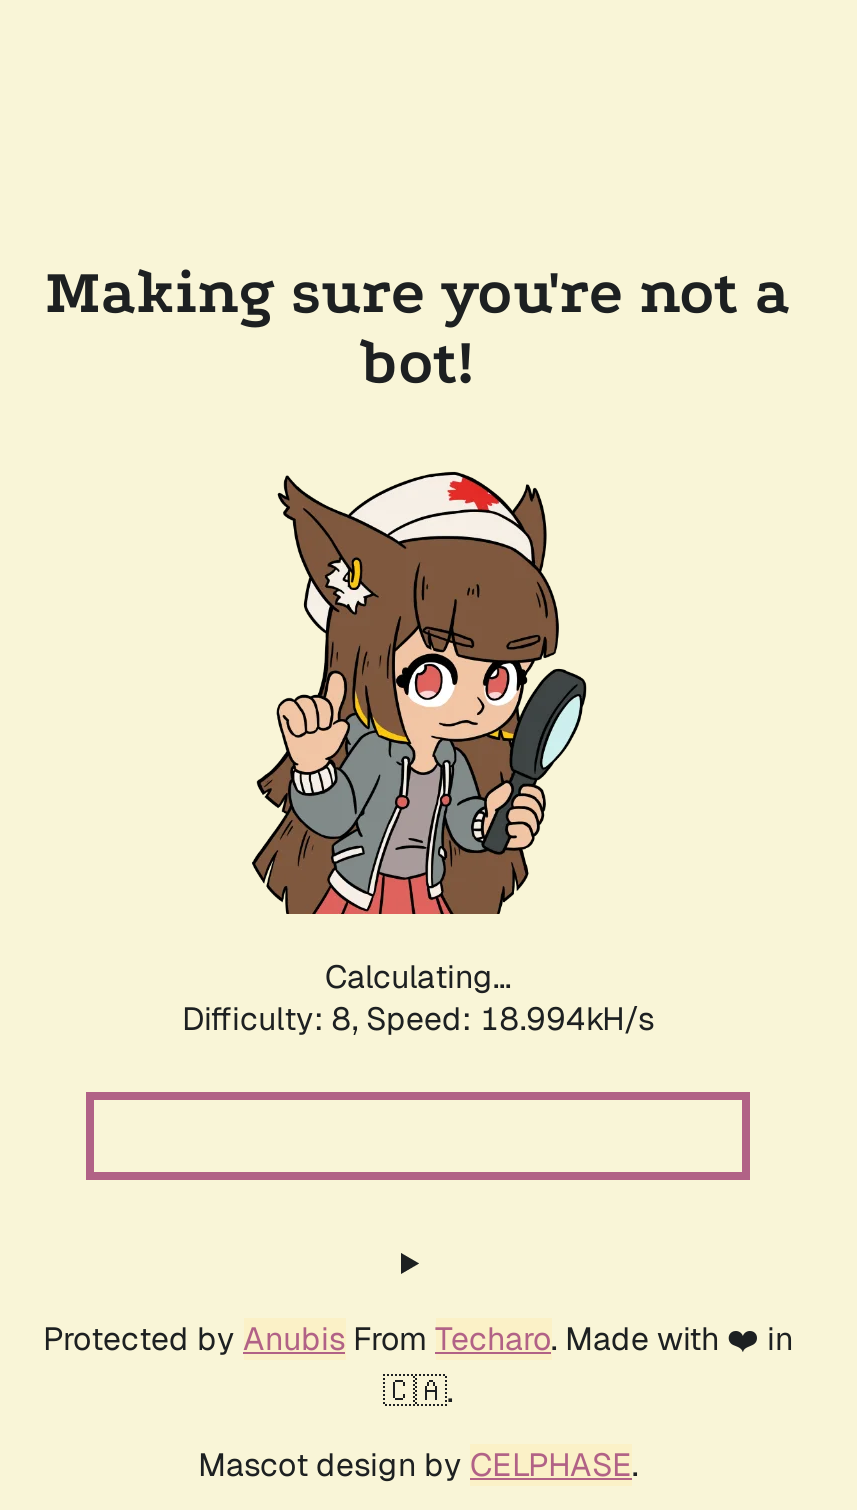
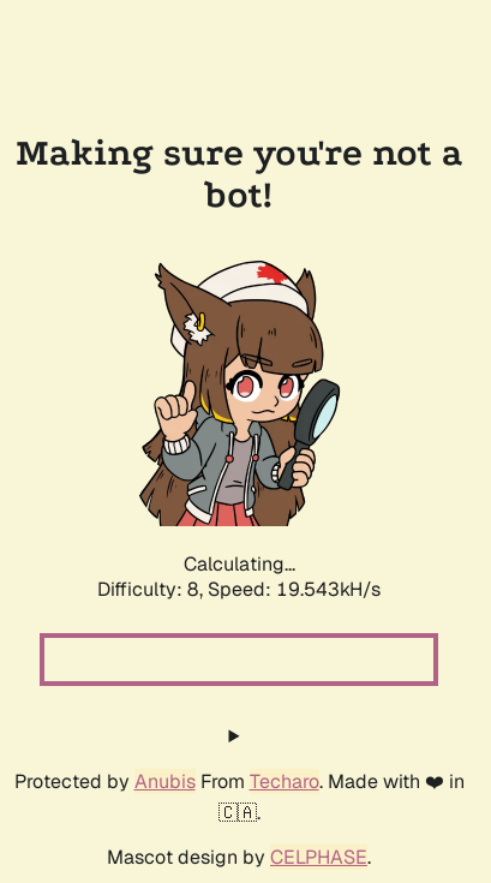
- Difficulty: 8, Speed: 18.994kH/s
+ Difficulty: 8, Speed: 19.543kH/s
